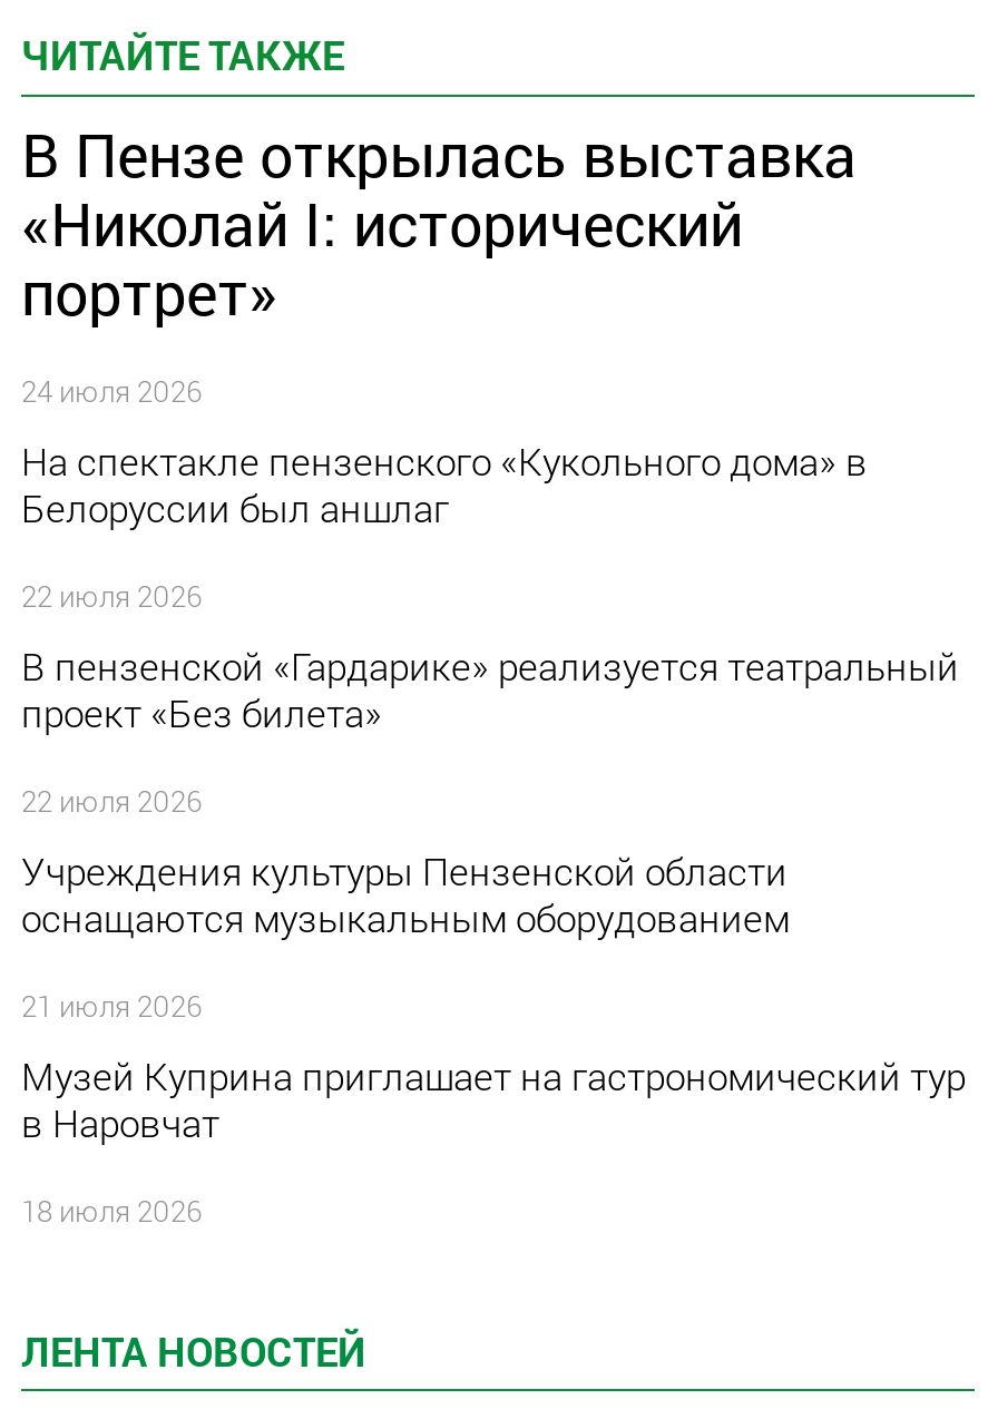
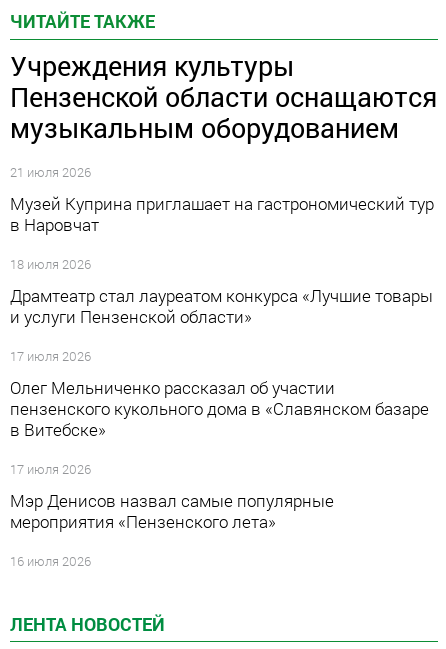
- В Пензе открылась выставка
- «Николай I: исторический
- портрет»
- 24 июля 2026
- На спектакле пензенского «Кукольного дома» в
- Белоруссии был аншлаг
- 22 июля 2026
- В пензенской «Гардарике» реализуется театральный
- проект «Без билета»
- 22 июля 2026
- Учреждения культуры Пензенской области
- оснащаются музыкальным оборудованием
+ Учреждения культуры
+ Пензенской области оснащаются
+ музыкальным оборудованием

moved up: 21 июля 2026 | Музей Куприна приглашает на гастрономический тур | в Наровчат | 18 июля 2026

+ Драмтеатр стал лауреатом конкурса «Лучшие товары
+ и услуги Пензенской области»
+ 17 июля 2026
+ Олег Мельниченко рассказал об участии
+ пензенского кукольного дома в «Славянском базаре
+ в Витебске»
+ 17 июля 2026
+ Мэр Денисов назвал самые популярные
+ мероприятия «Пензенского лета»
+ 16 июля 2026
